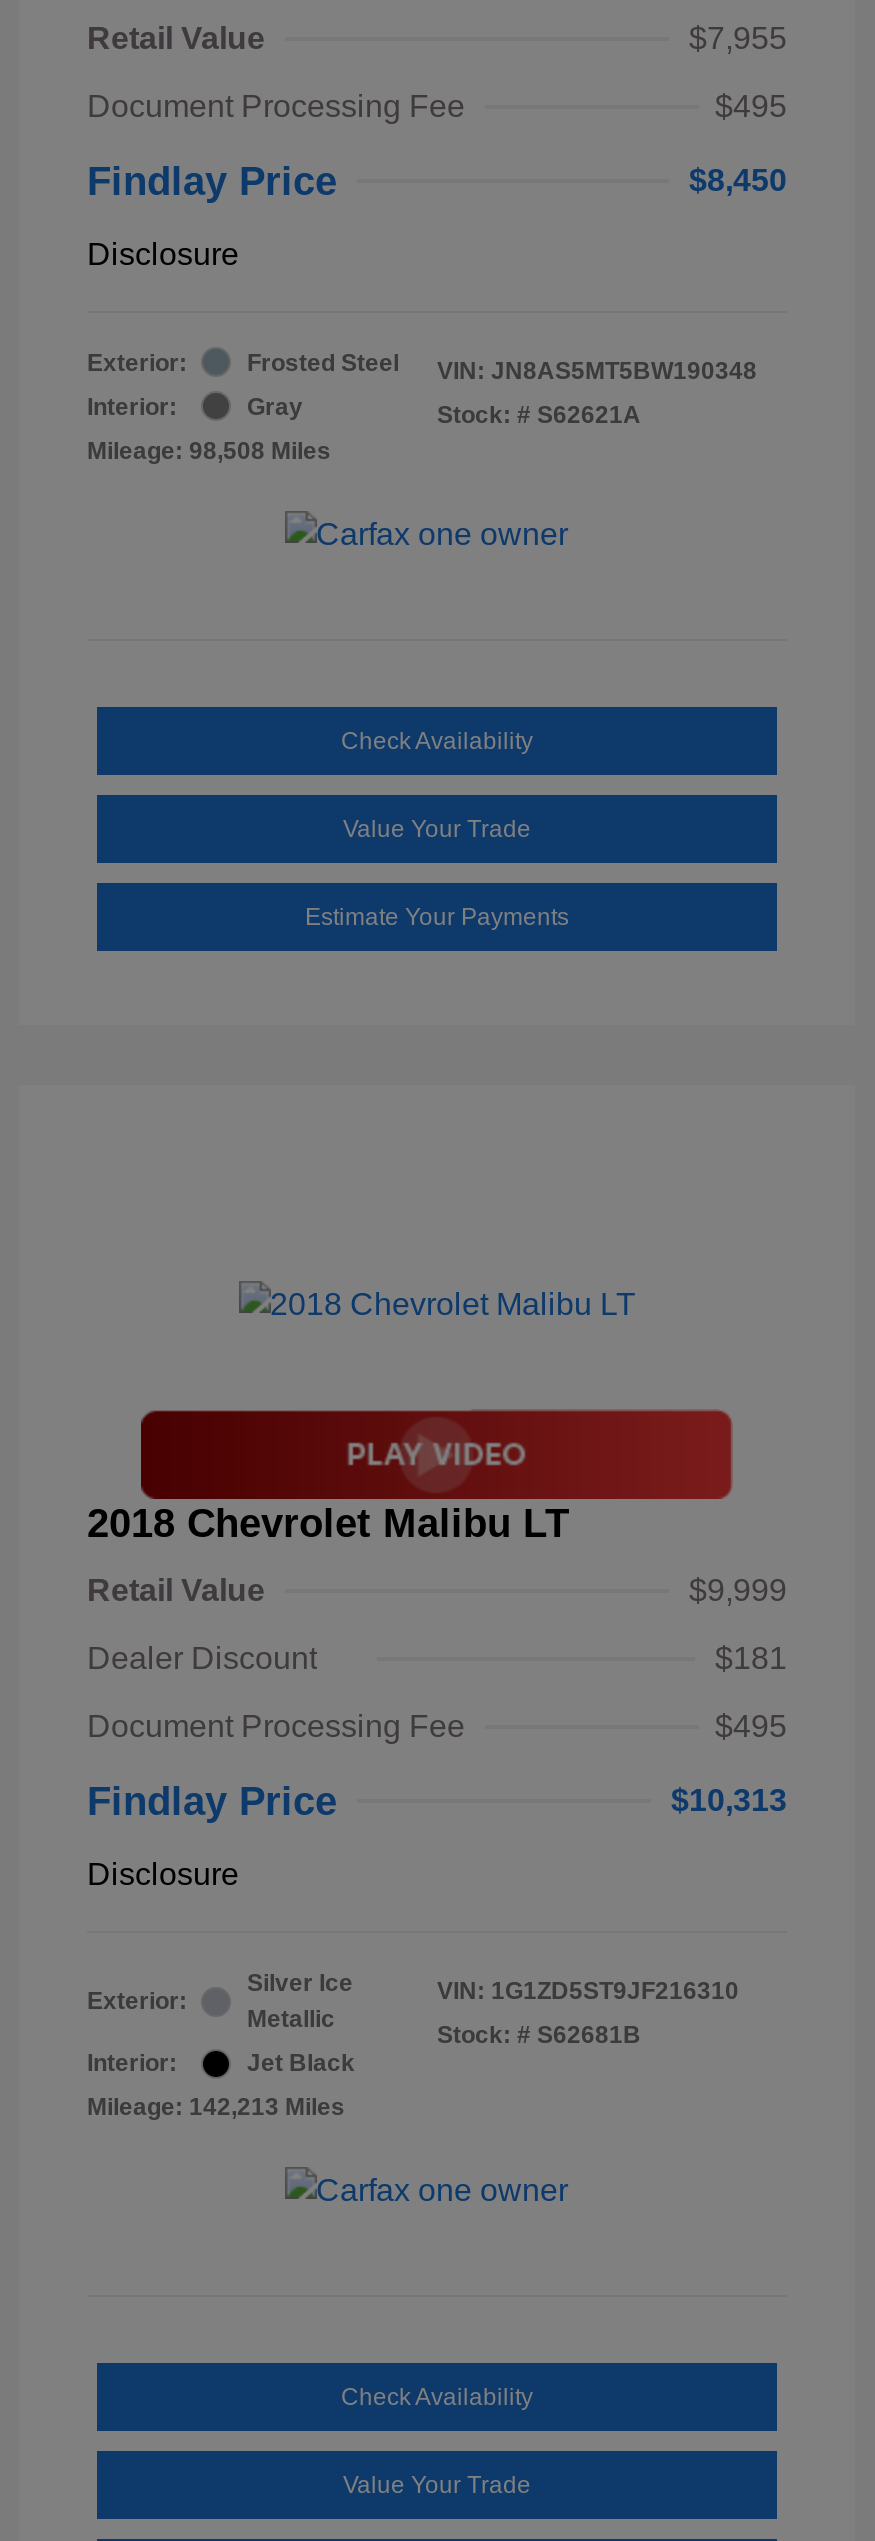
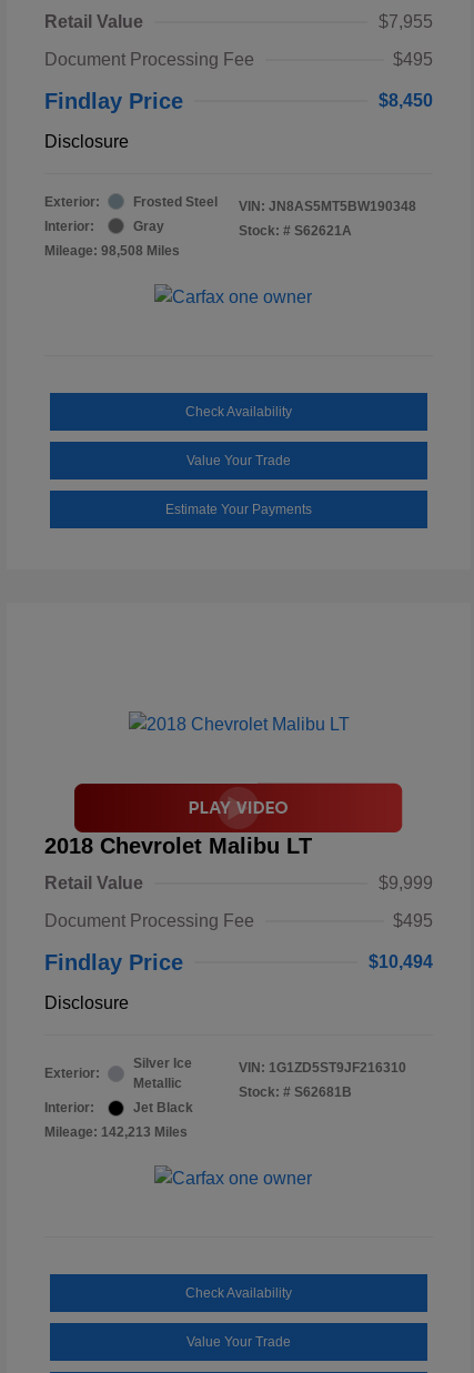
- Dealer Discount
- $181

- $10,313
+ $10,494
